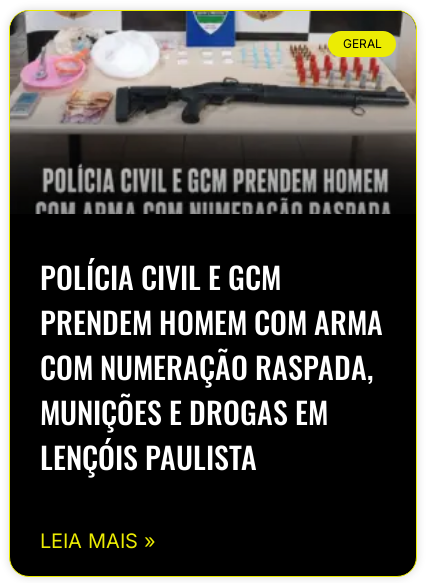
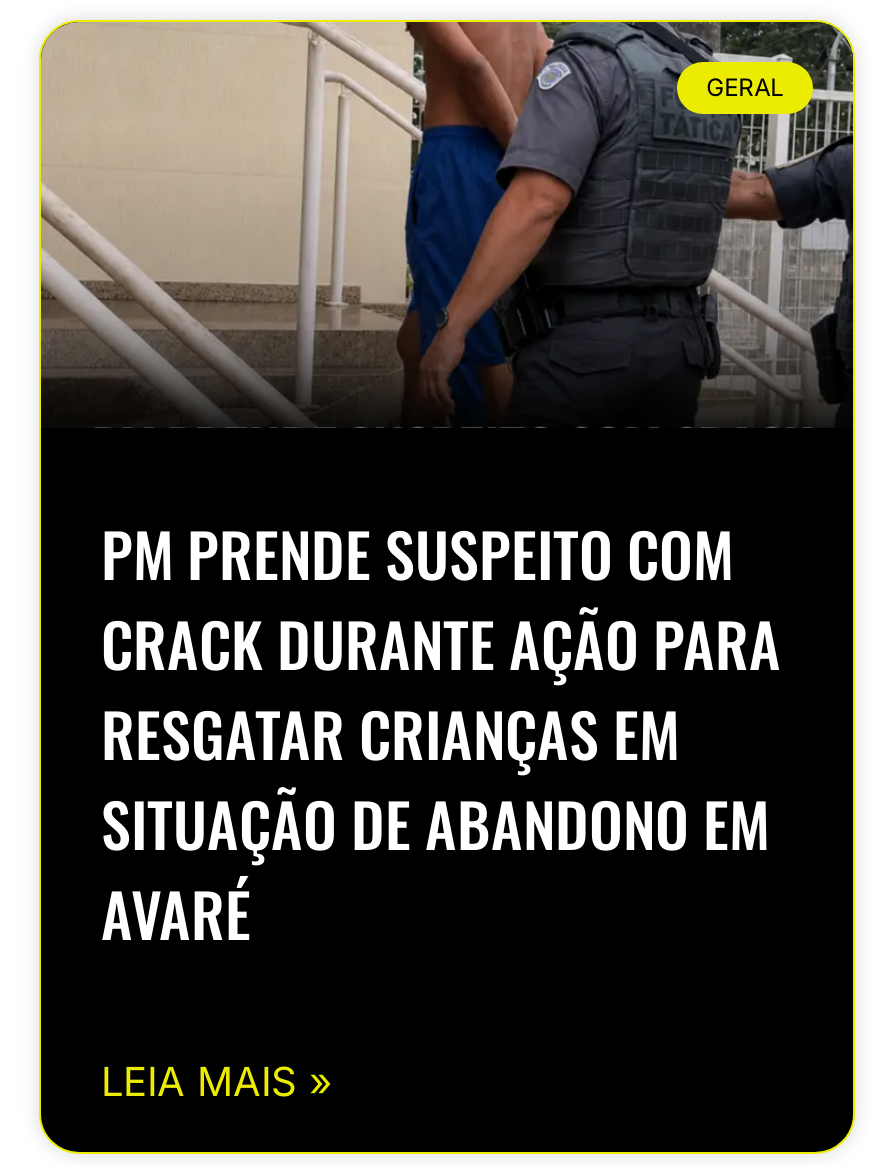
- [image]
- POLÍCIA CIVIL E GCM
- PRENDEM HOMEM COM ARMA
- COM NUMERAÇÃO RASPADA,
- MUNIÇÕES E DROGAS EM
- LENÇÓIS PAULISTA
+ [image]
+ PM PRENDE SUSPEITO COM
+ CRACK DURANTE AÇÃO PARA
+ RESGATAR CRIANÇAS EM
+ SITUAÇÃO DE ABANDONO EM
+ AVARÉ
